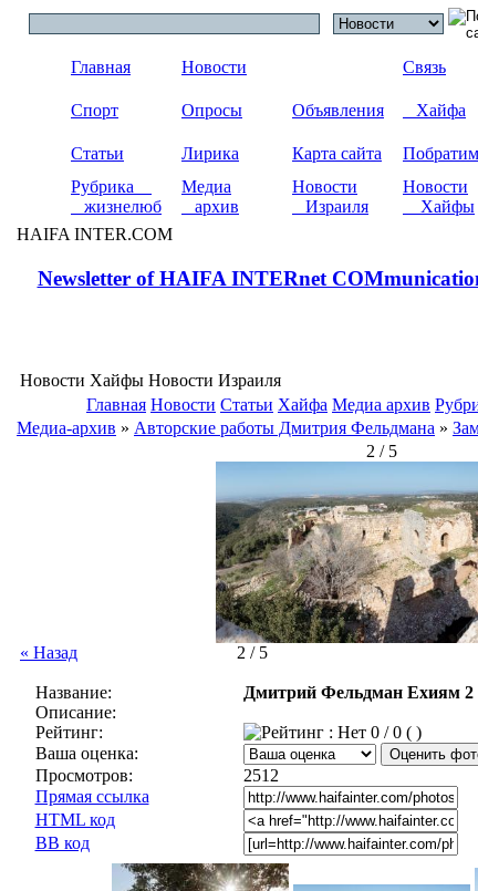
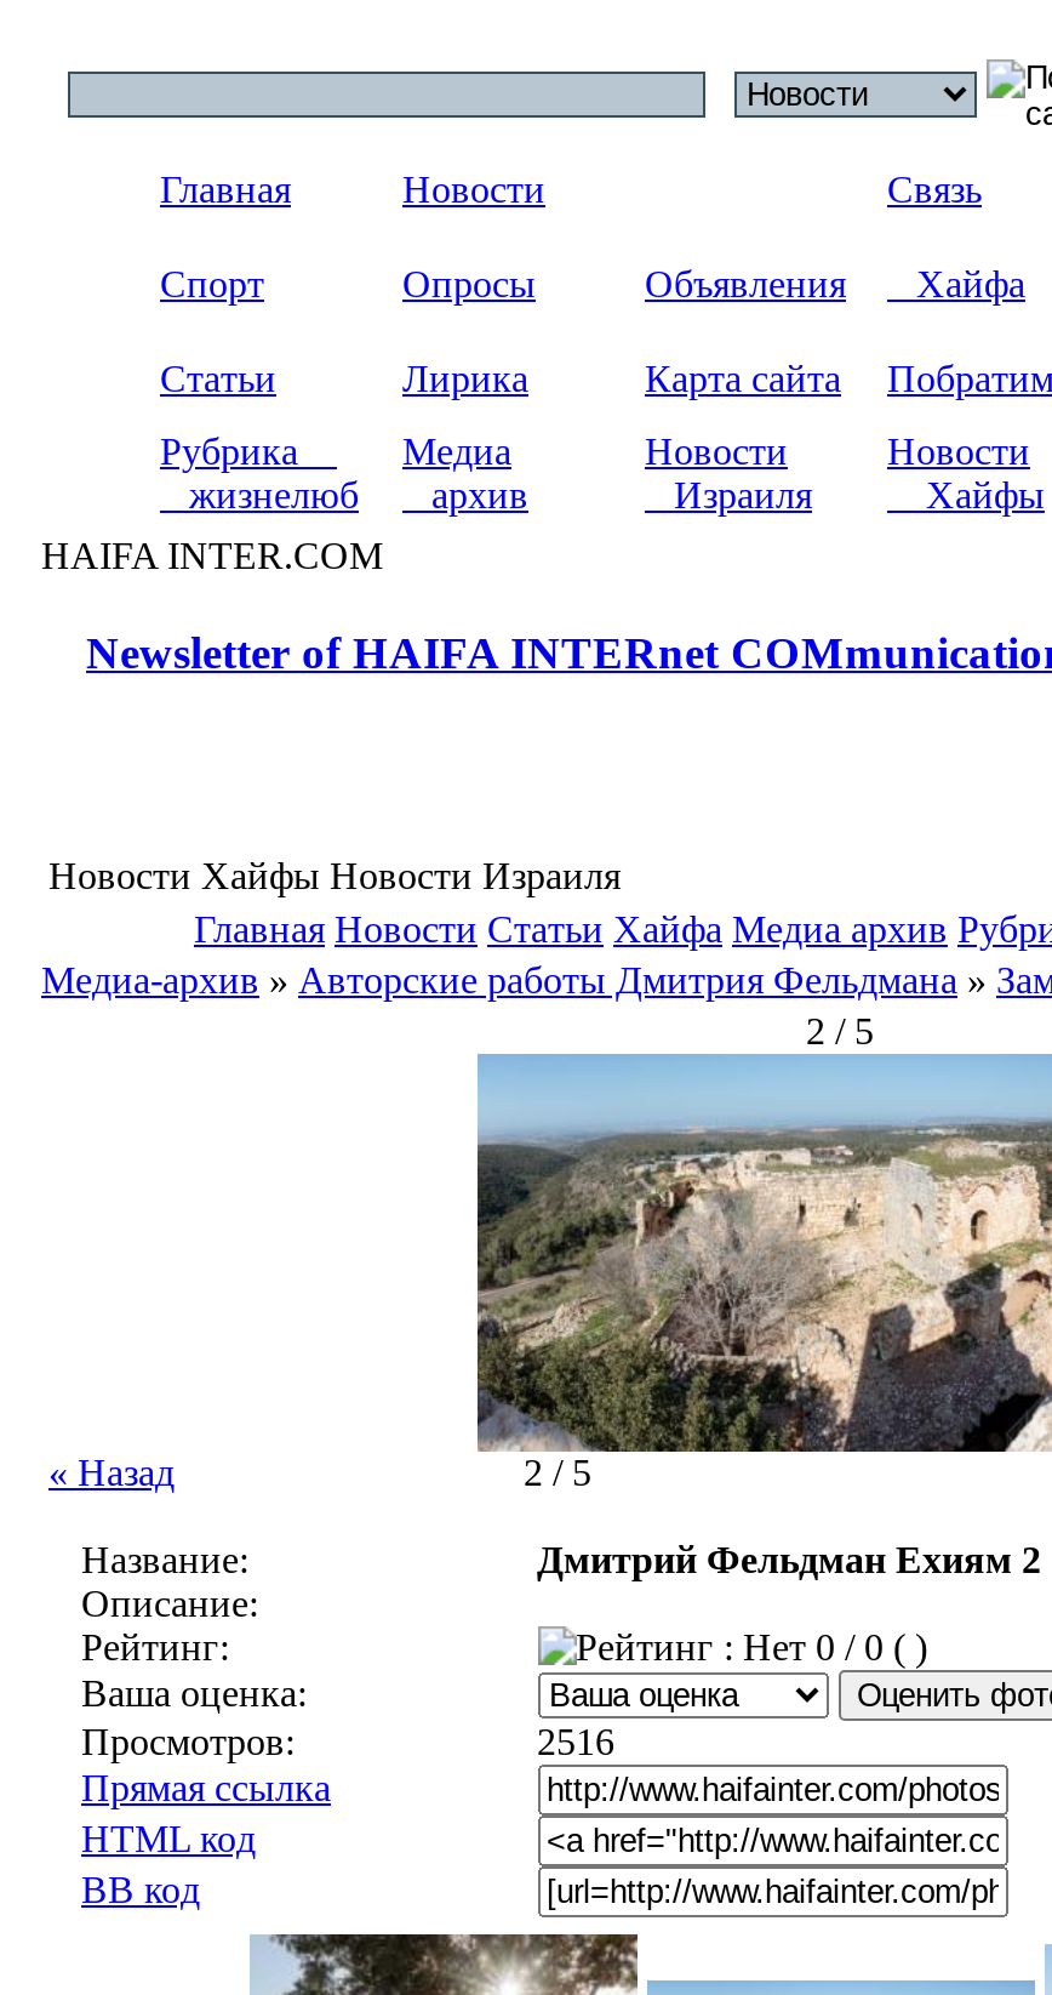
- 2512
+ 2516
